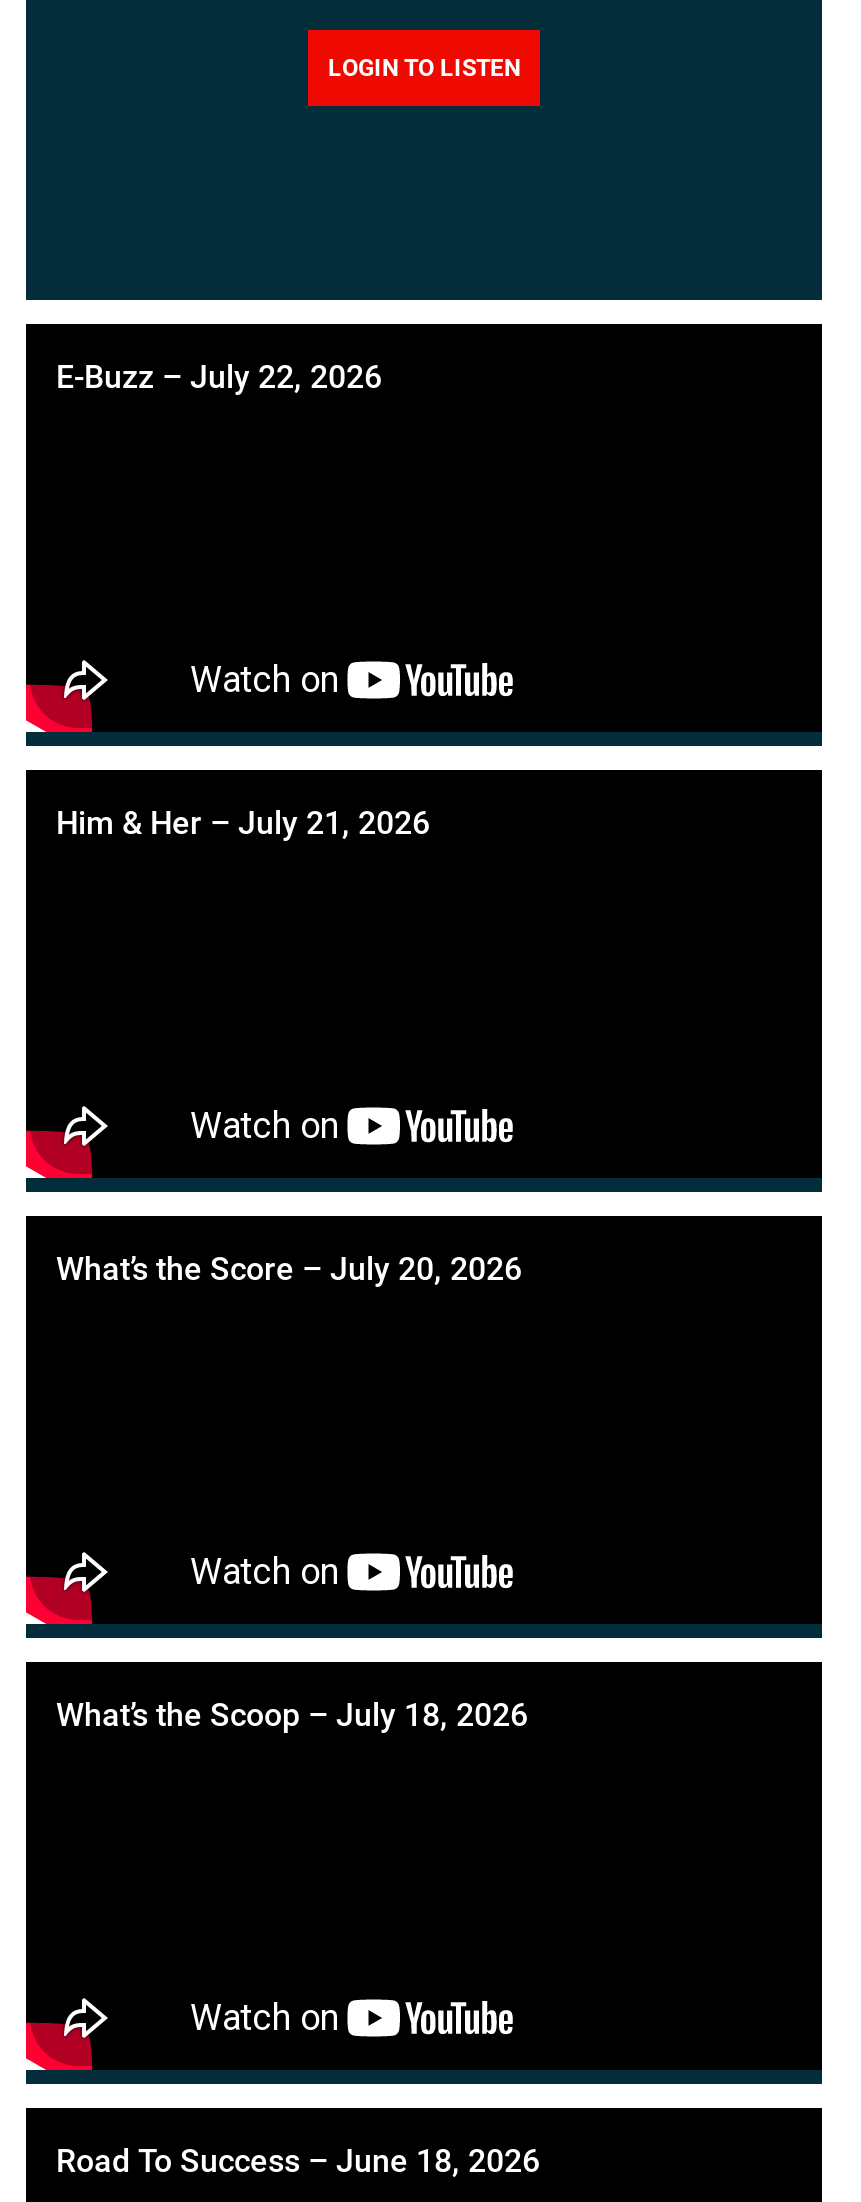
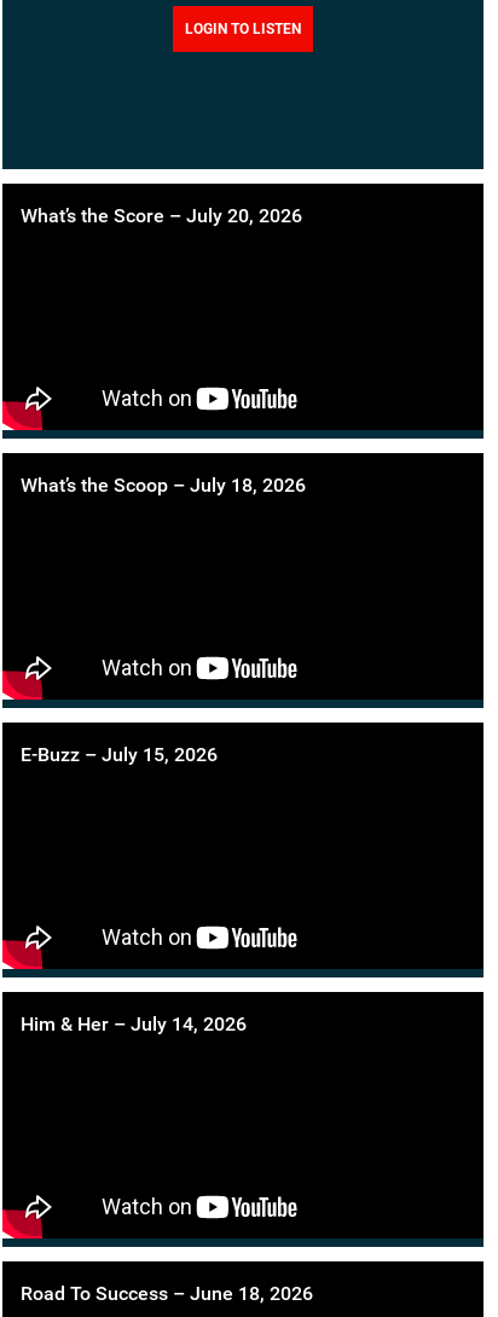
- E-Buzz – July 22, 2026

- Him & Her – July 21, 2026

moved up: What’s the Score – July 20, 2026 | What’s the Scoop – July 18, 2026

+ E-Buzz – July 15, 2026

+ Him & Her – July 14, 2026
